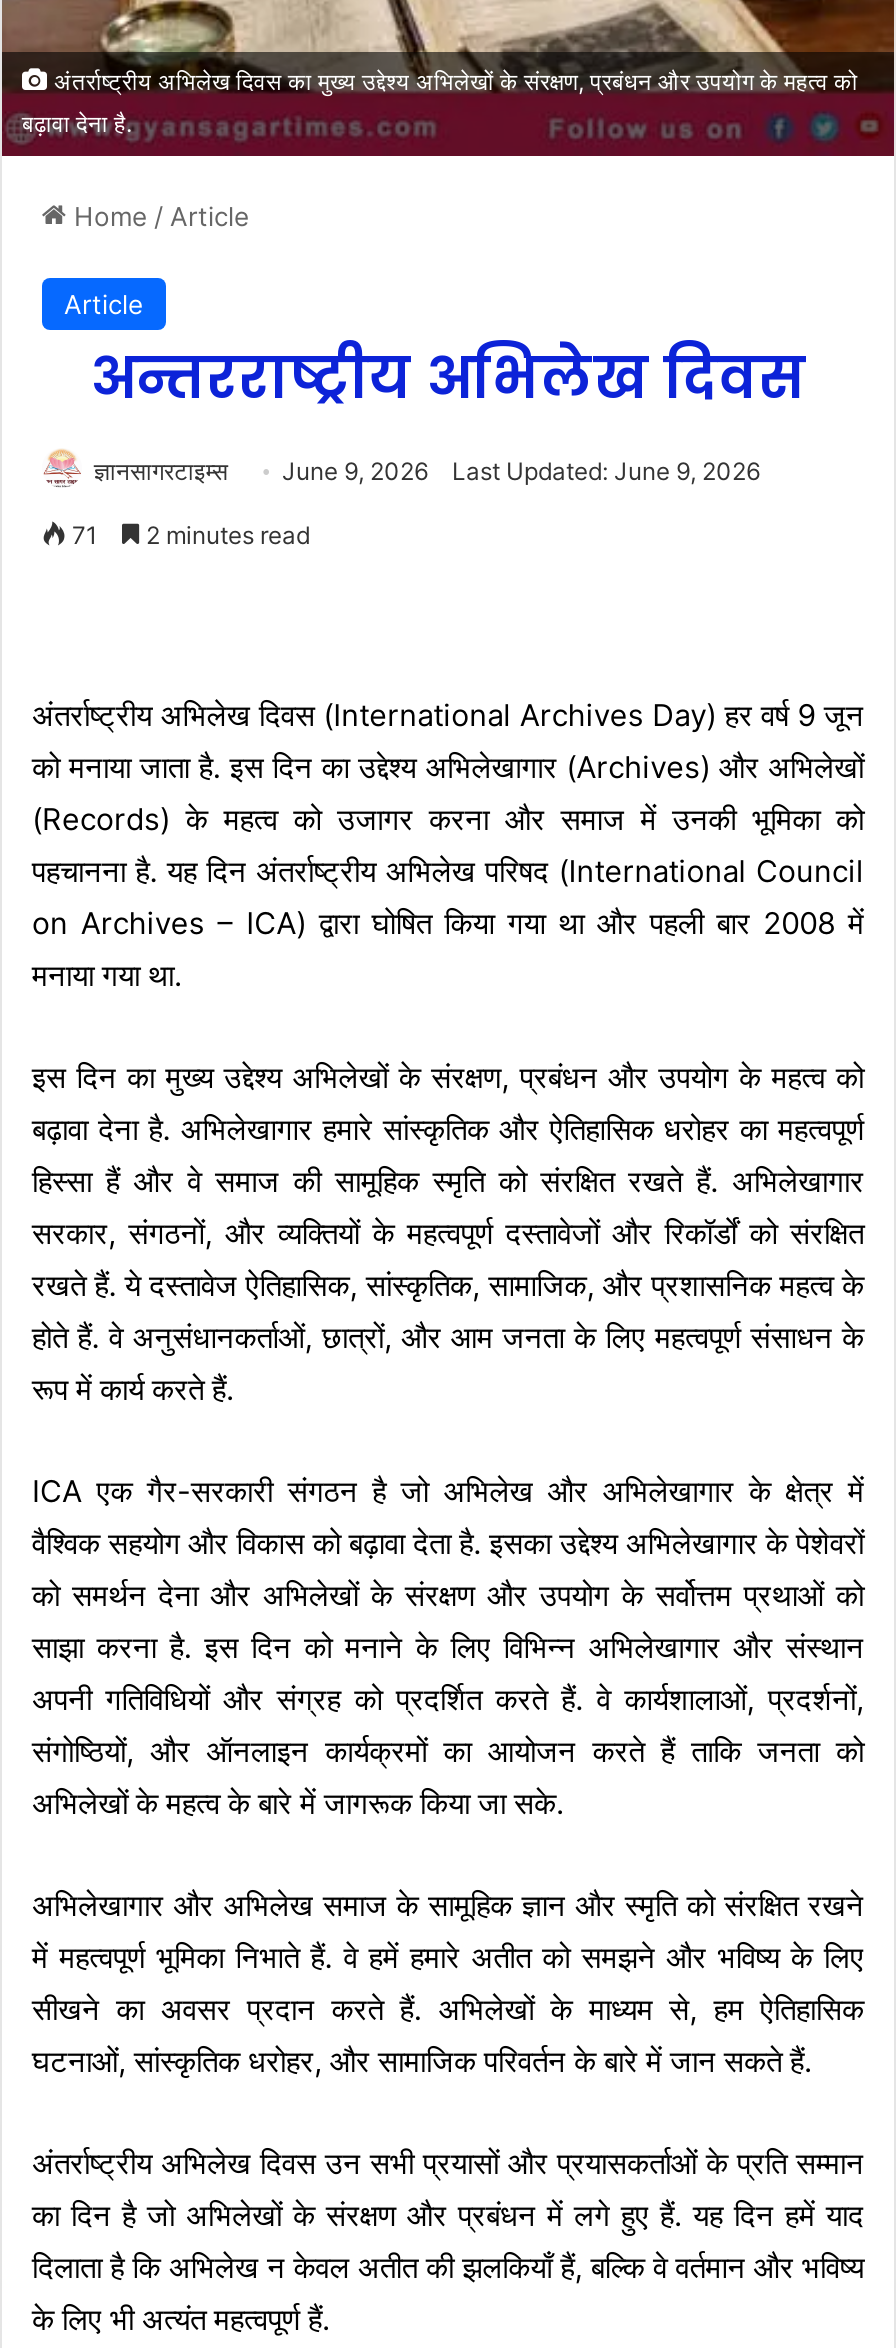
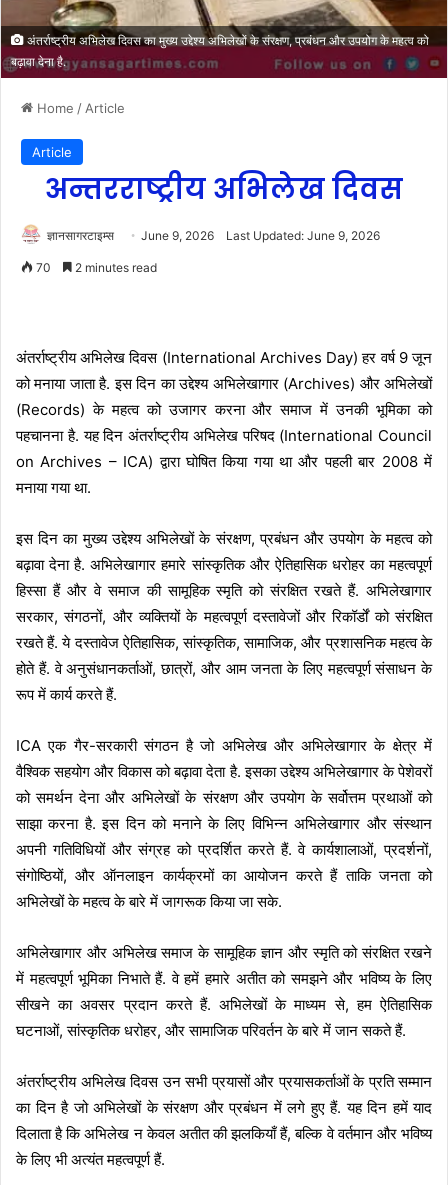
- 71 2 minutes read
+ 70 2 minutes read
